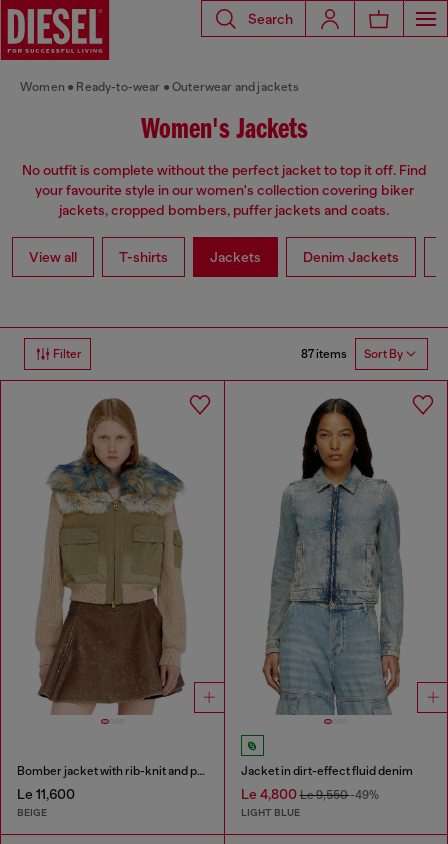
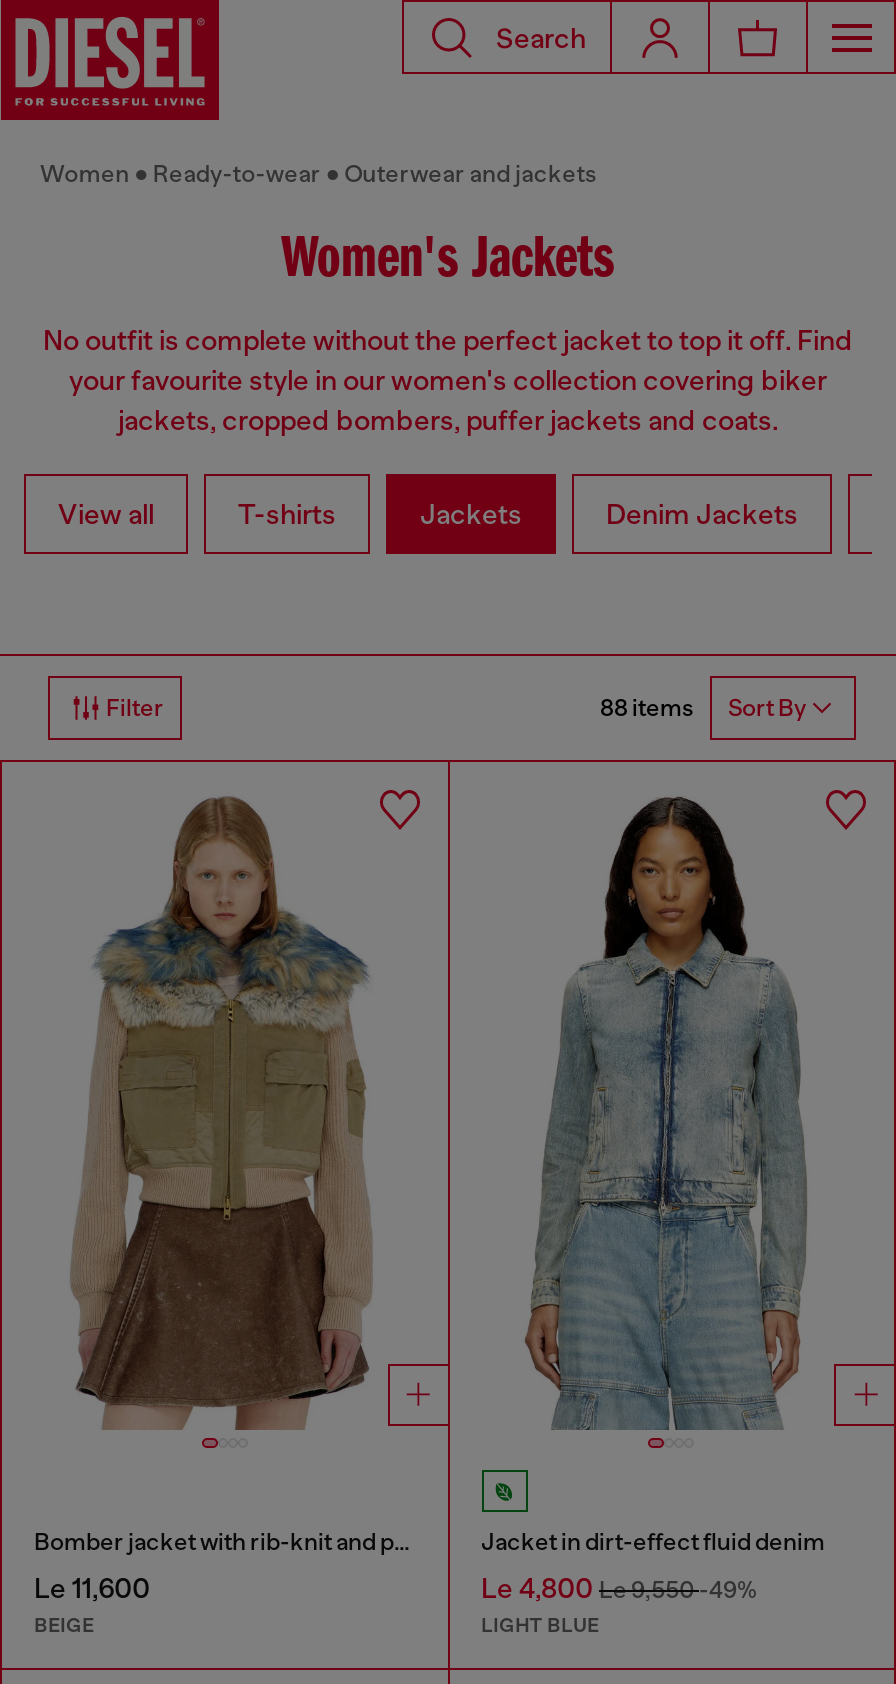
- 87 items Sort By
+ 88 items Sort By
